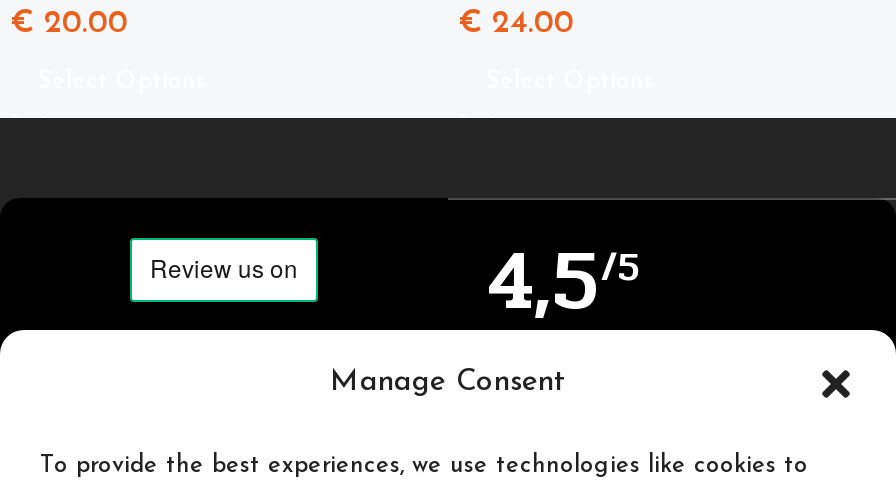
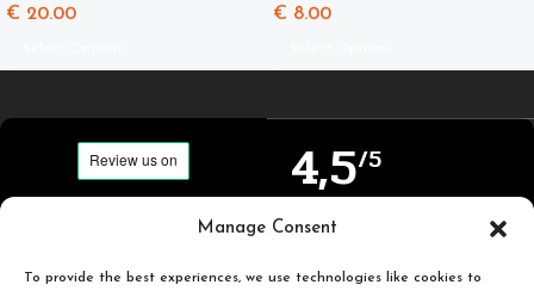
- €24.00
+ €8.00
